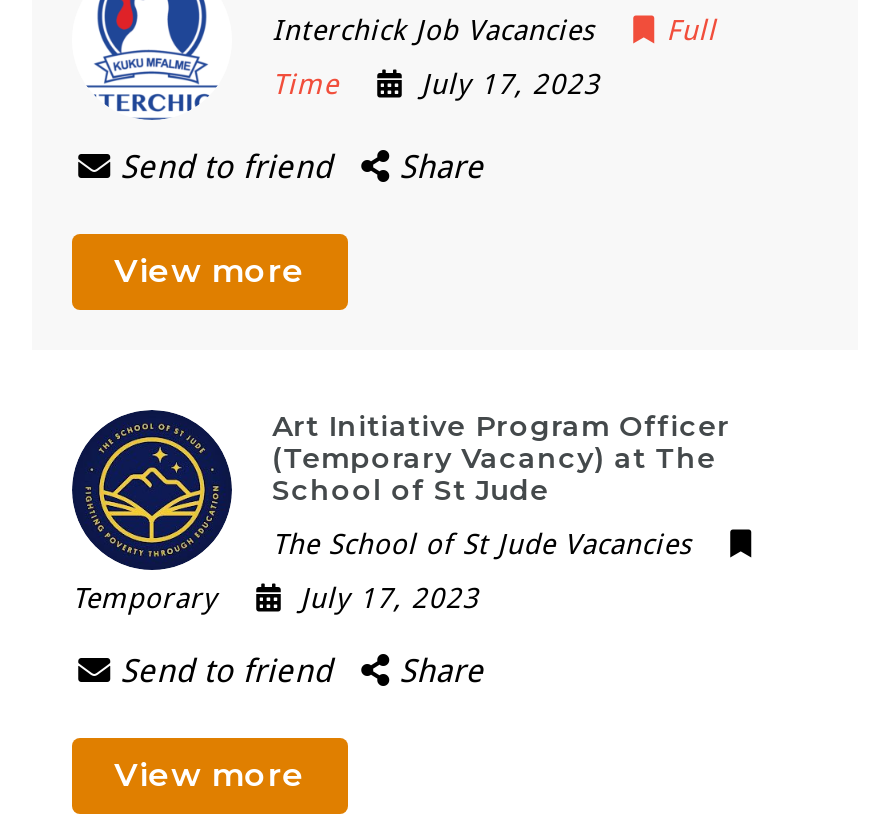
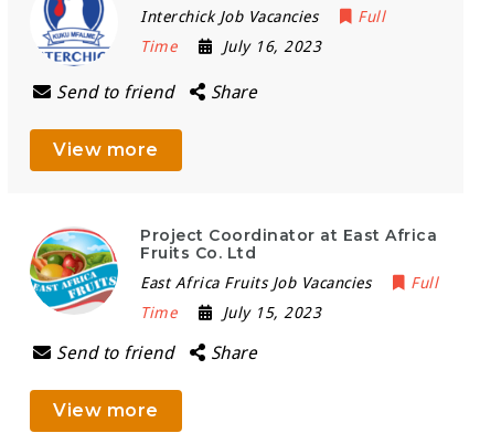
- July 17, 2023
+ July 16, 2023

- [image]
- Art Initiative Program Officer
- (Temporary Vacancy) at The
- School of St Jude
+ [image]
+ Project Coordinator at East Africa
+ Fruits Co. Ltd

- The School of St Jude Vacancies
+ East Africa Fruits Job Vacancies
+ Full

- Temporary
- July 17, 2023
+ Time
+ July 15, 2023
